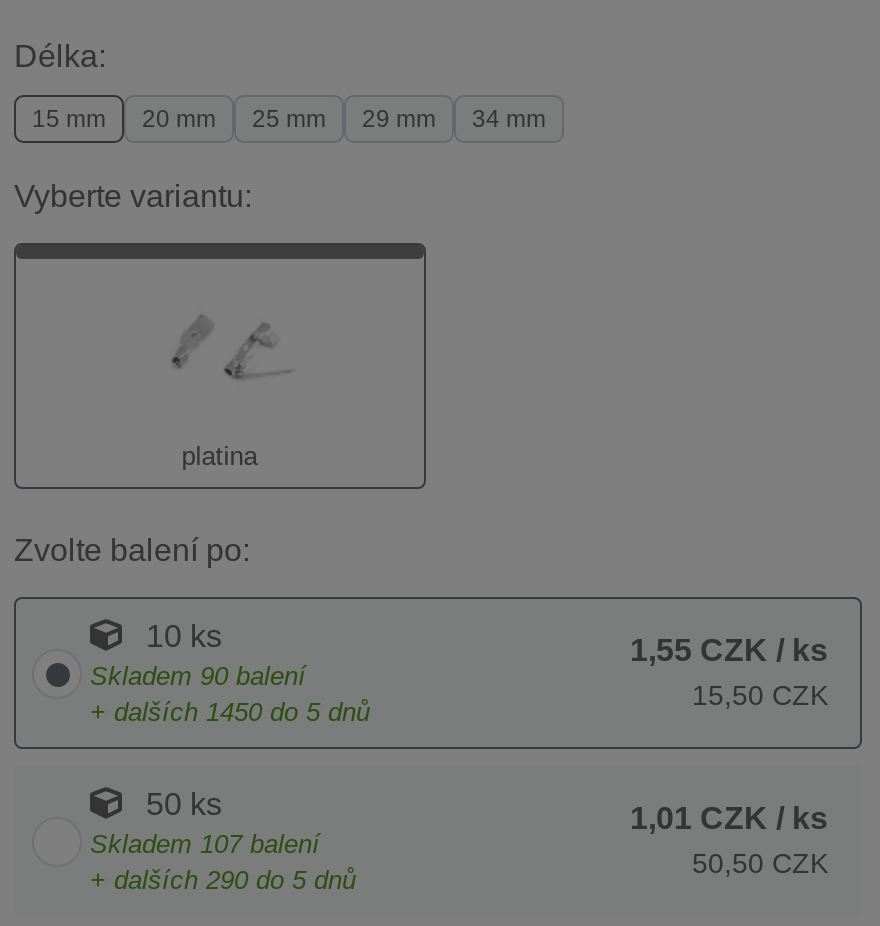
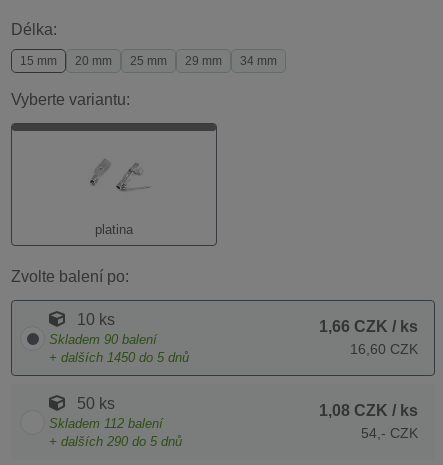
- 1,55 CZK / ks
+ 1,66 CZK / ks

- 15,50 CZK
+ 16,60 CZK

- 1,01 CZK / ks
+ 1,08 CZK / ks

- Skladem 107 balení
+ Skladem 112 balení

- 50,50 CZK
+ 54,- CZK
